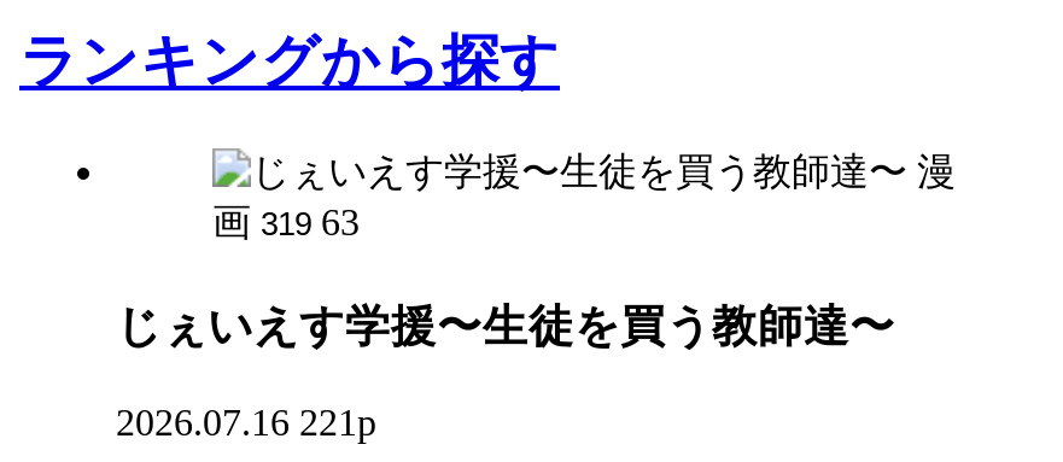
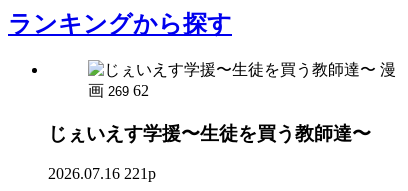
- 画 319 63
+ 画 269 62
